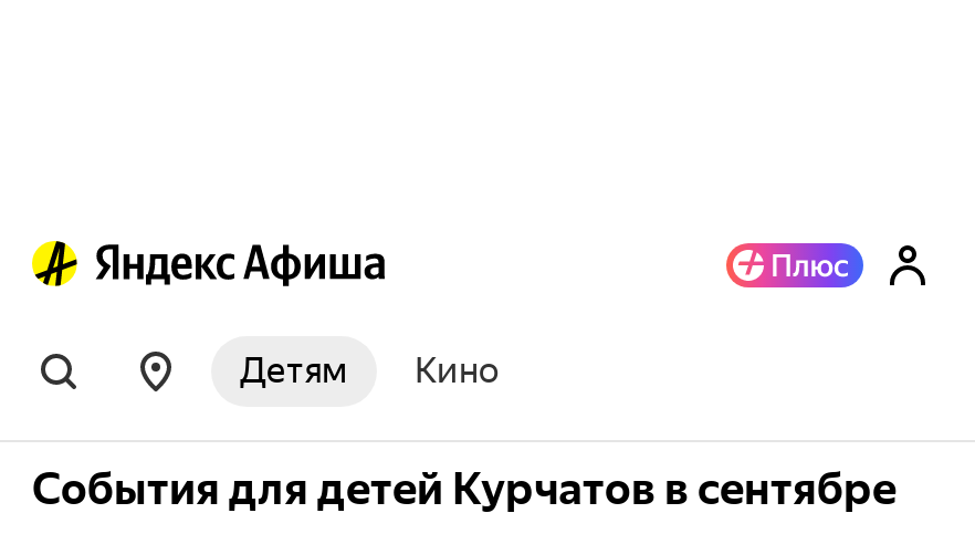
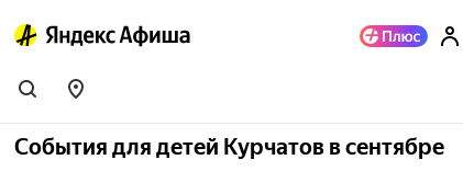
- Детям
- Кино
